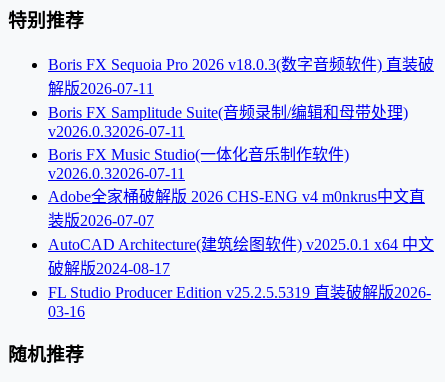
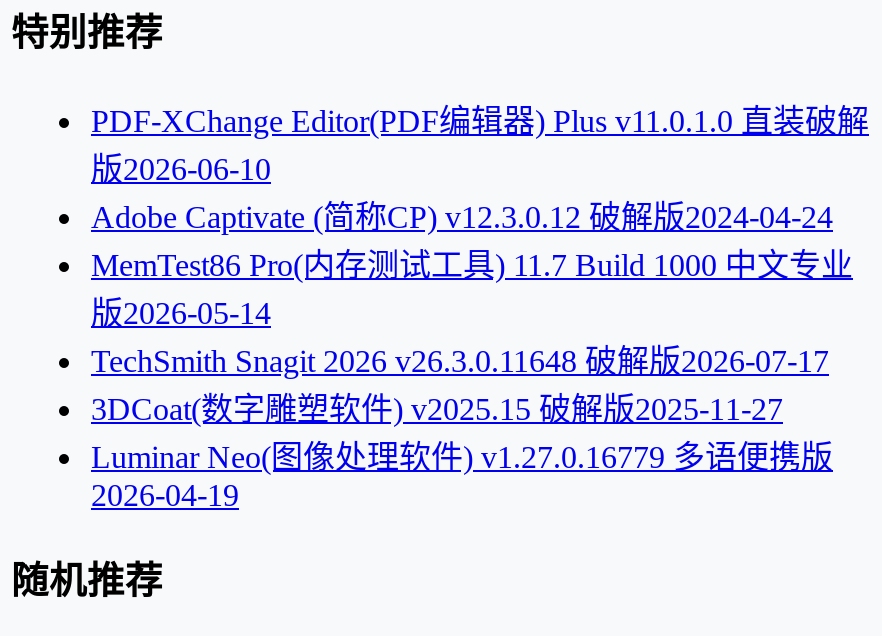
- Boris FX Sequoia Pro 2026 v18.0.3(数字音频软件) 直装破
- 解版2026-07-11
- Boris FX Samplitude Suite(音频录制/编辑和母带处理)
- v2026.0.32026-07-11
- Boris FX Music Studio(一体化音乐制作软件)
- v2026.0.32026-07-11
- Adobe全家桶破解版 2026 CHS-ENG v4 m0nkrus中文直
- 装版2026-07-07
- AutoCAD Architecture(建筑绘图软件) v2025.0.1 x64 中文
- 破解版2024-08-17
- FL Studio Producer Edition v25.2.5.5319 直装破解版2026-
- 03-16
+ PDF-XChange Editor(PDF编辑器) Plus v11.0.1.0 直装破解
+ 版2026-06-10
+ Adobe Captivate (简称CP) v12.3.0.12 破解版2024-04-24
+ MemTest86 Pro(内存测试工具) 11.7 Build 1000 中文专业
+ 版2026-05-14
+ TechSmith Snagit 2026 v26.3.0.11648 破解版2026-07-17
+ 3DCoat(数字雕塑软件) v2025.15 破解版2025-11-27
+ Luminar Neo(图像处理软件) v1.27.0.16779 多语便携版
+ 2026-04-19
